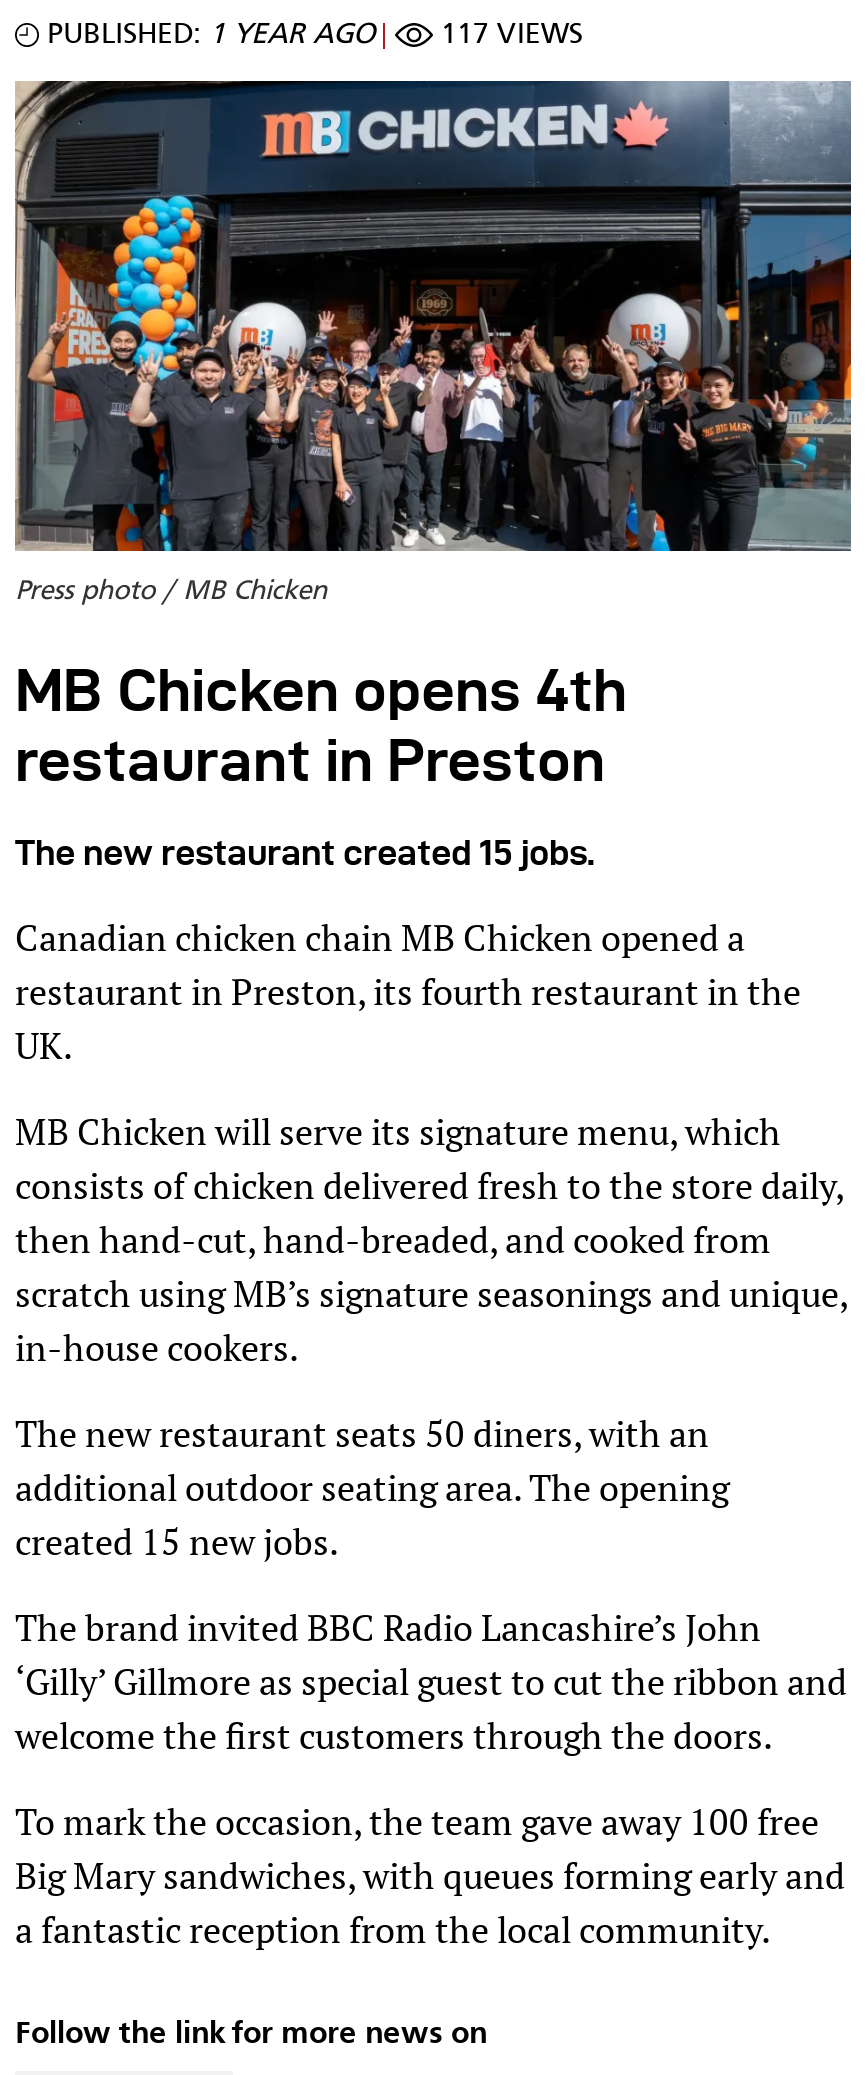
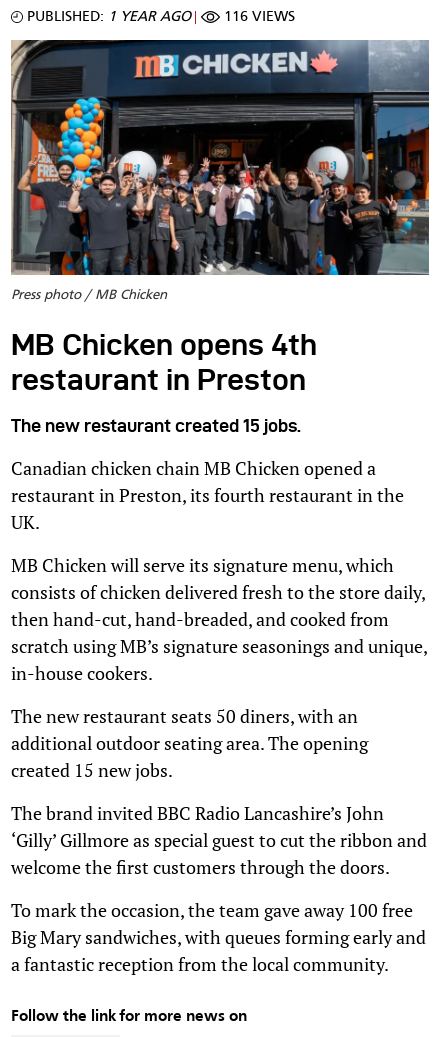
- 117 VIEWS
+ 116 VIEWS
